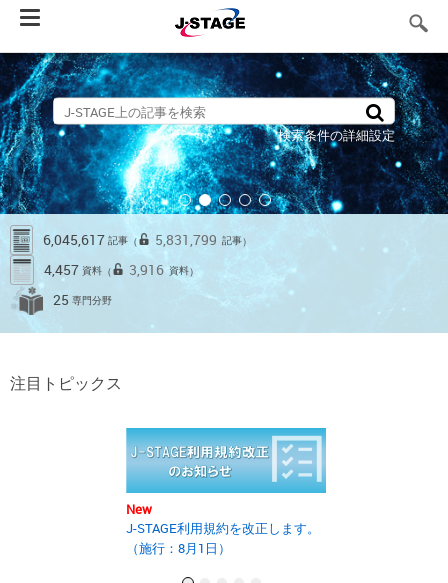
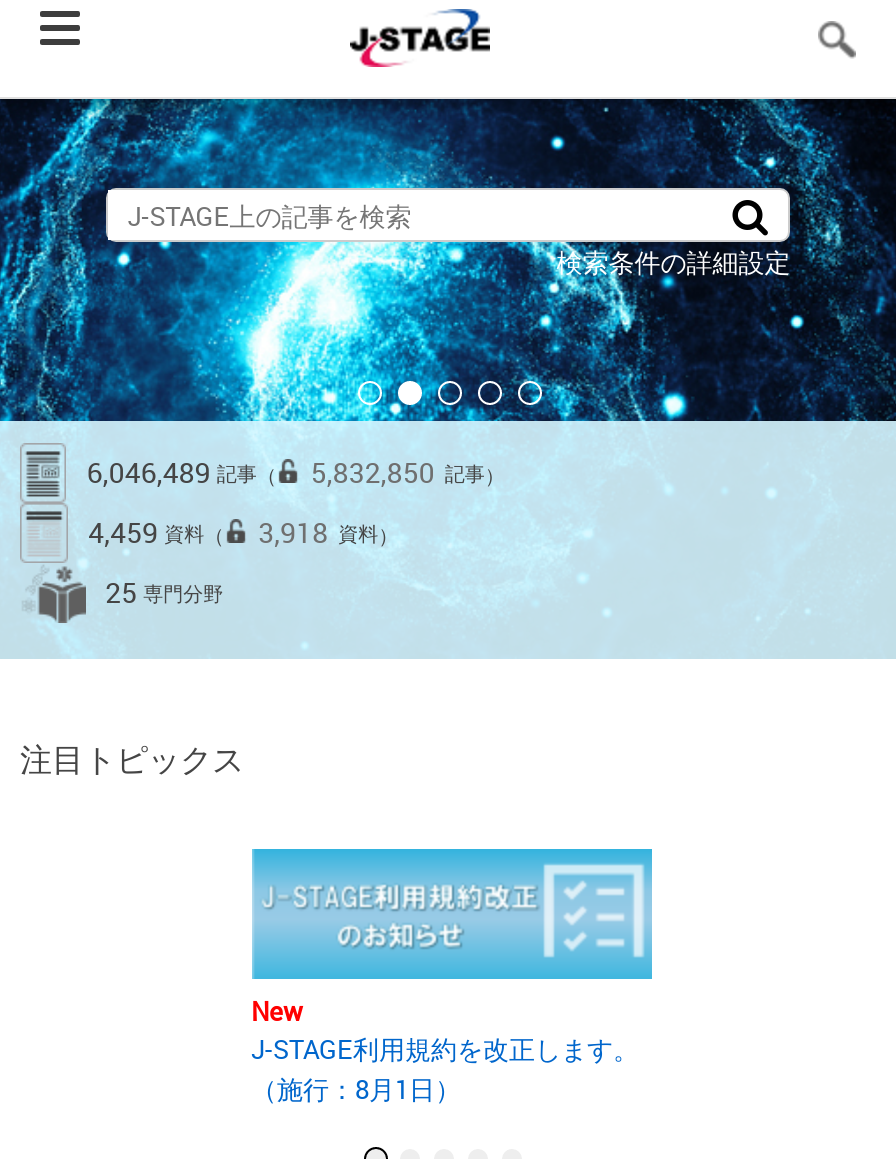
- 6,045,617記事（
+ 6,046,489記事（

- 5,831,799 記事）
+ 5,832,850 記事）

- 4,457資料（
+ 4,459資料（

- 3,916 資料）
+ 3,918 資料）
